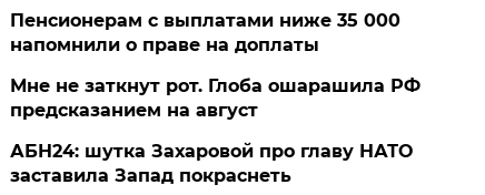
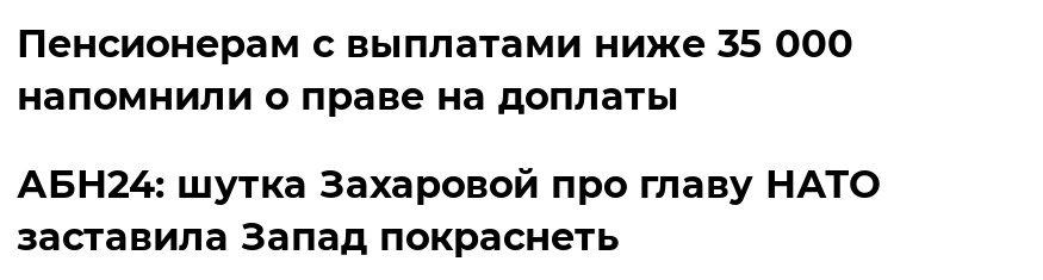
- Мне не заткнут рот. Глоба ошарашила РФ
- предсказанием на август
